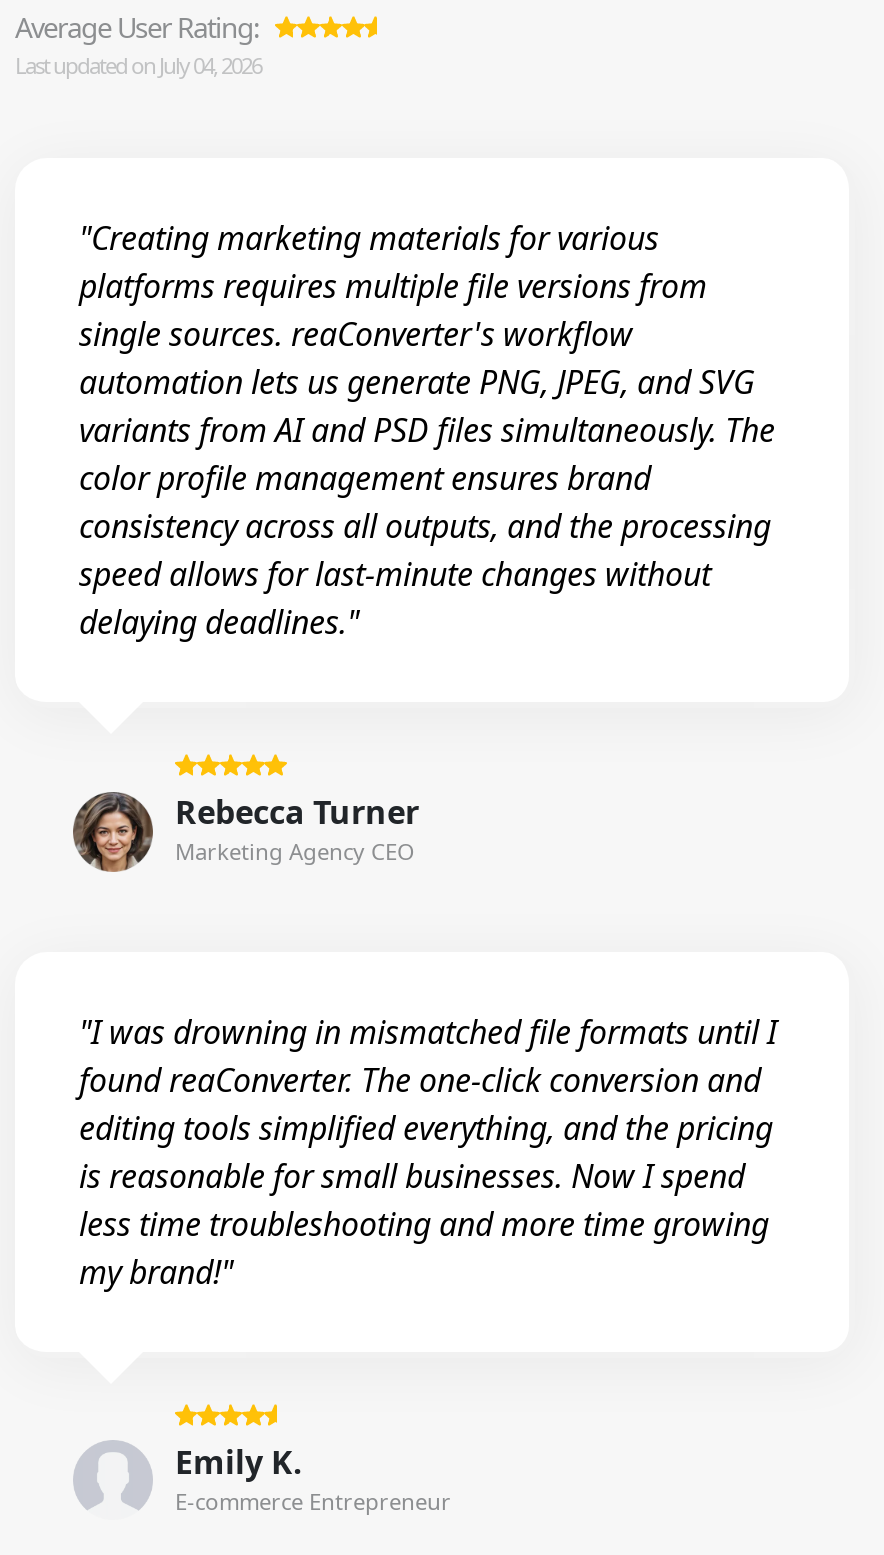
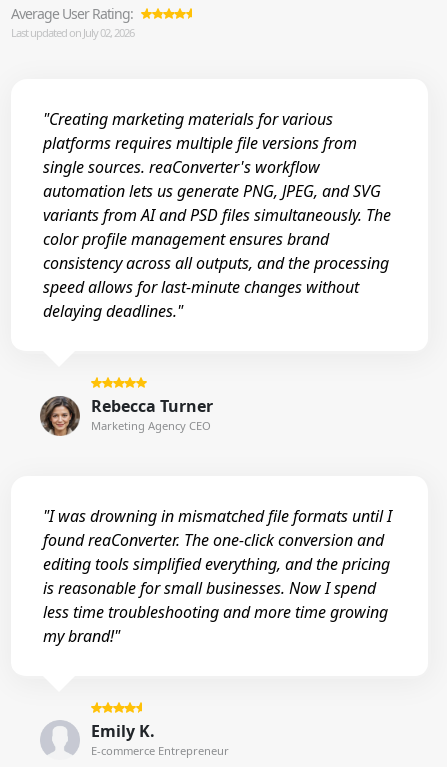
- Last updated on July 04, 2026
+ Last updated on July 02, 2026
